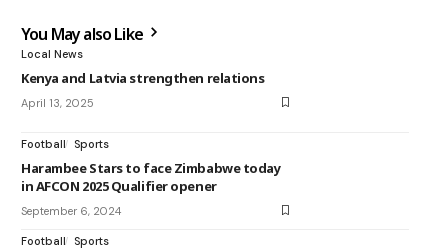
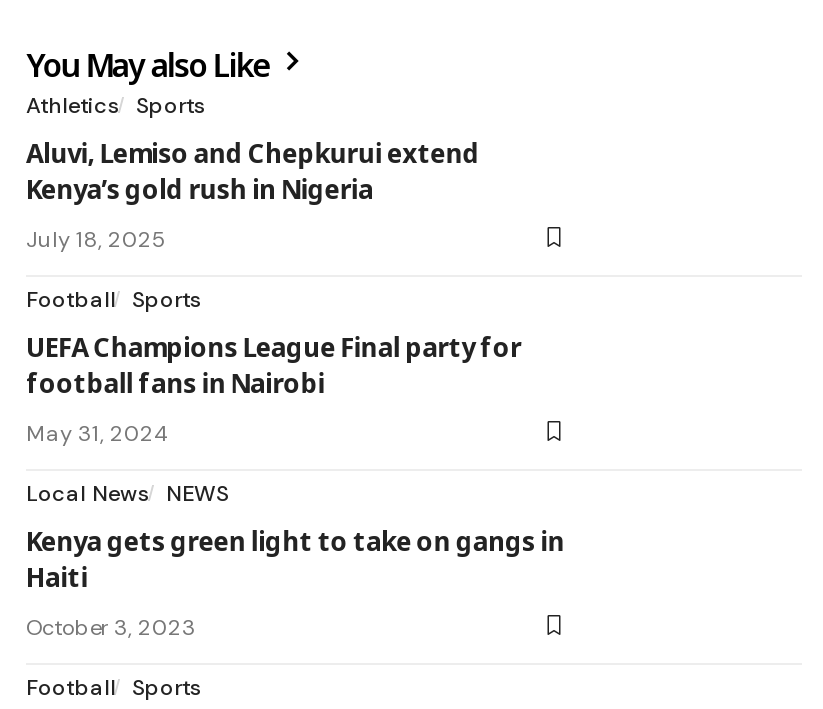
- Local News
- Kenya and Latvia strengthen relations
+ Athletics Sports
+ Aluvi, Lemiso and Chepkurui extend
+ Kenya’s gold rush in Nigeria

- April 13, 2025
+ July 18, 2025

- Harambee Stars to face Zimbabwe today
- in AFCON 2025 Qualifier opener
- September 6, 2024
+ UEFA Champions League Final party for
+ football fans in Nairobi
+ May 31, 2024
+ Local News NEWS
+ Kenya gets green light to take on gangs in
+ Haiti
+ October 3, 2023
